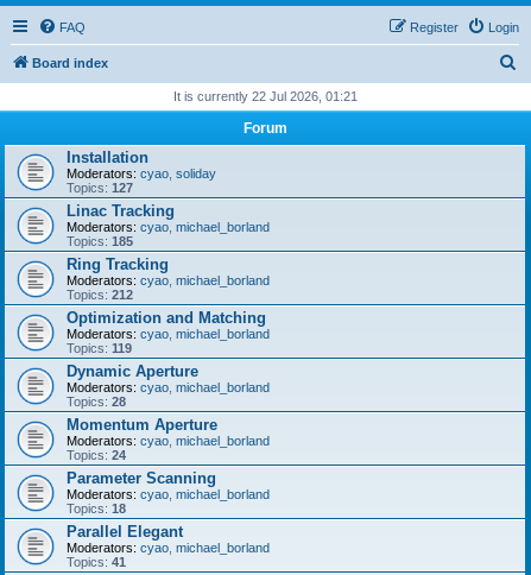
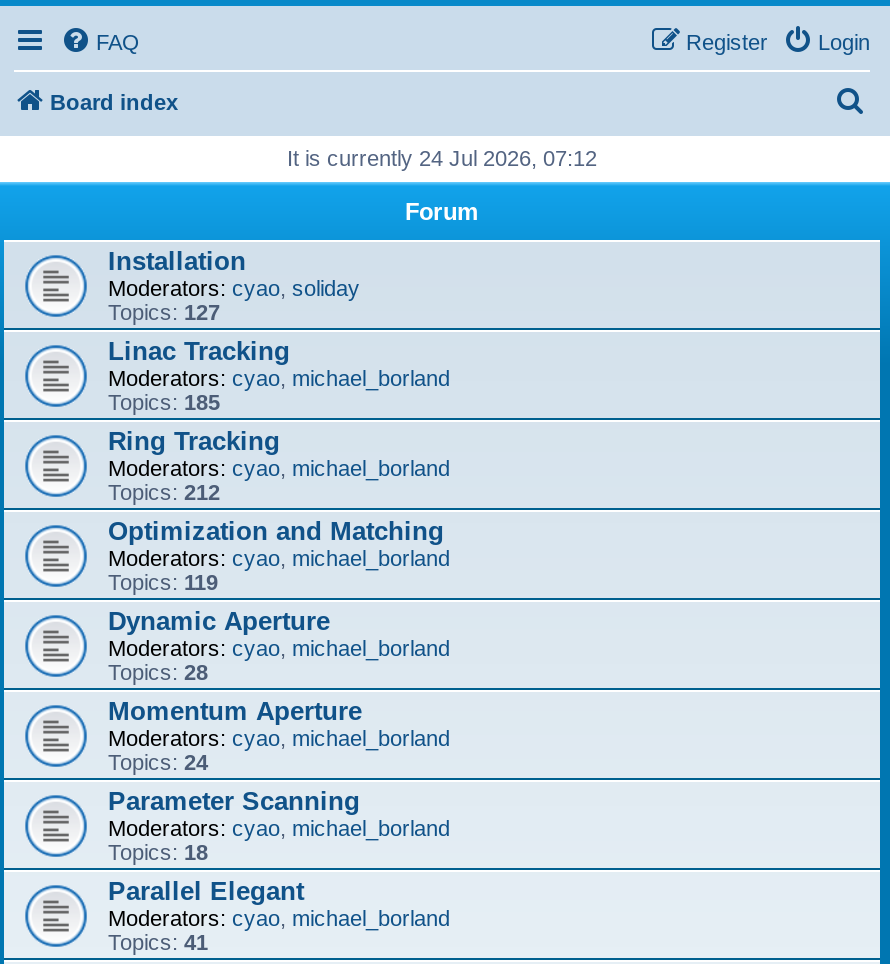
- It is currently 22 Jul 2026, 01:21
+ It is currently 24 Jul 2026, 07:12
